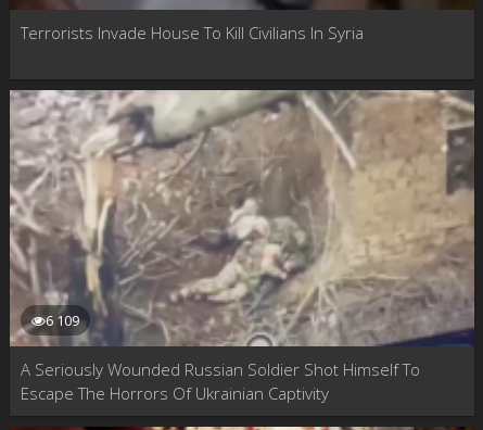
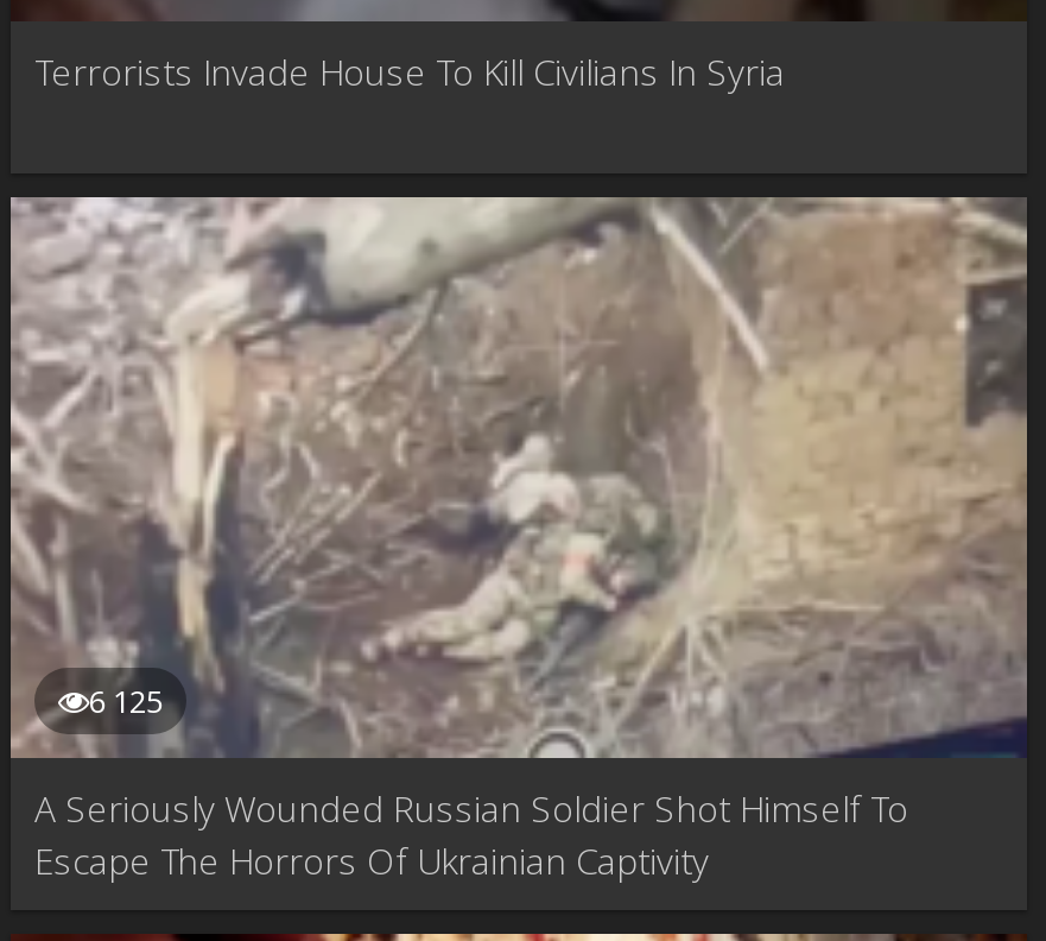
- 6 109
+ 6 125
